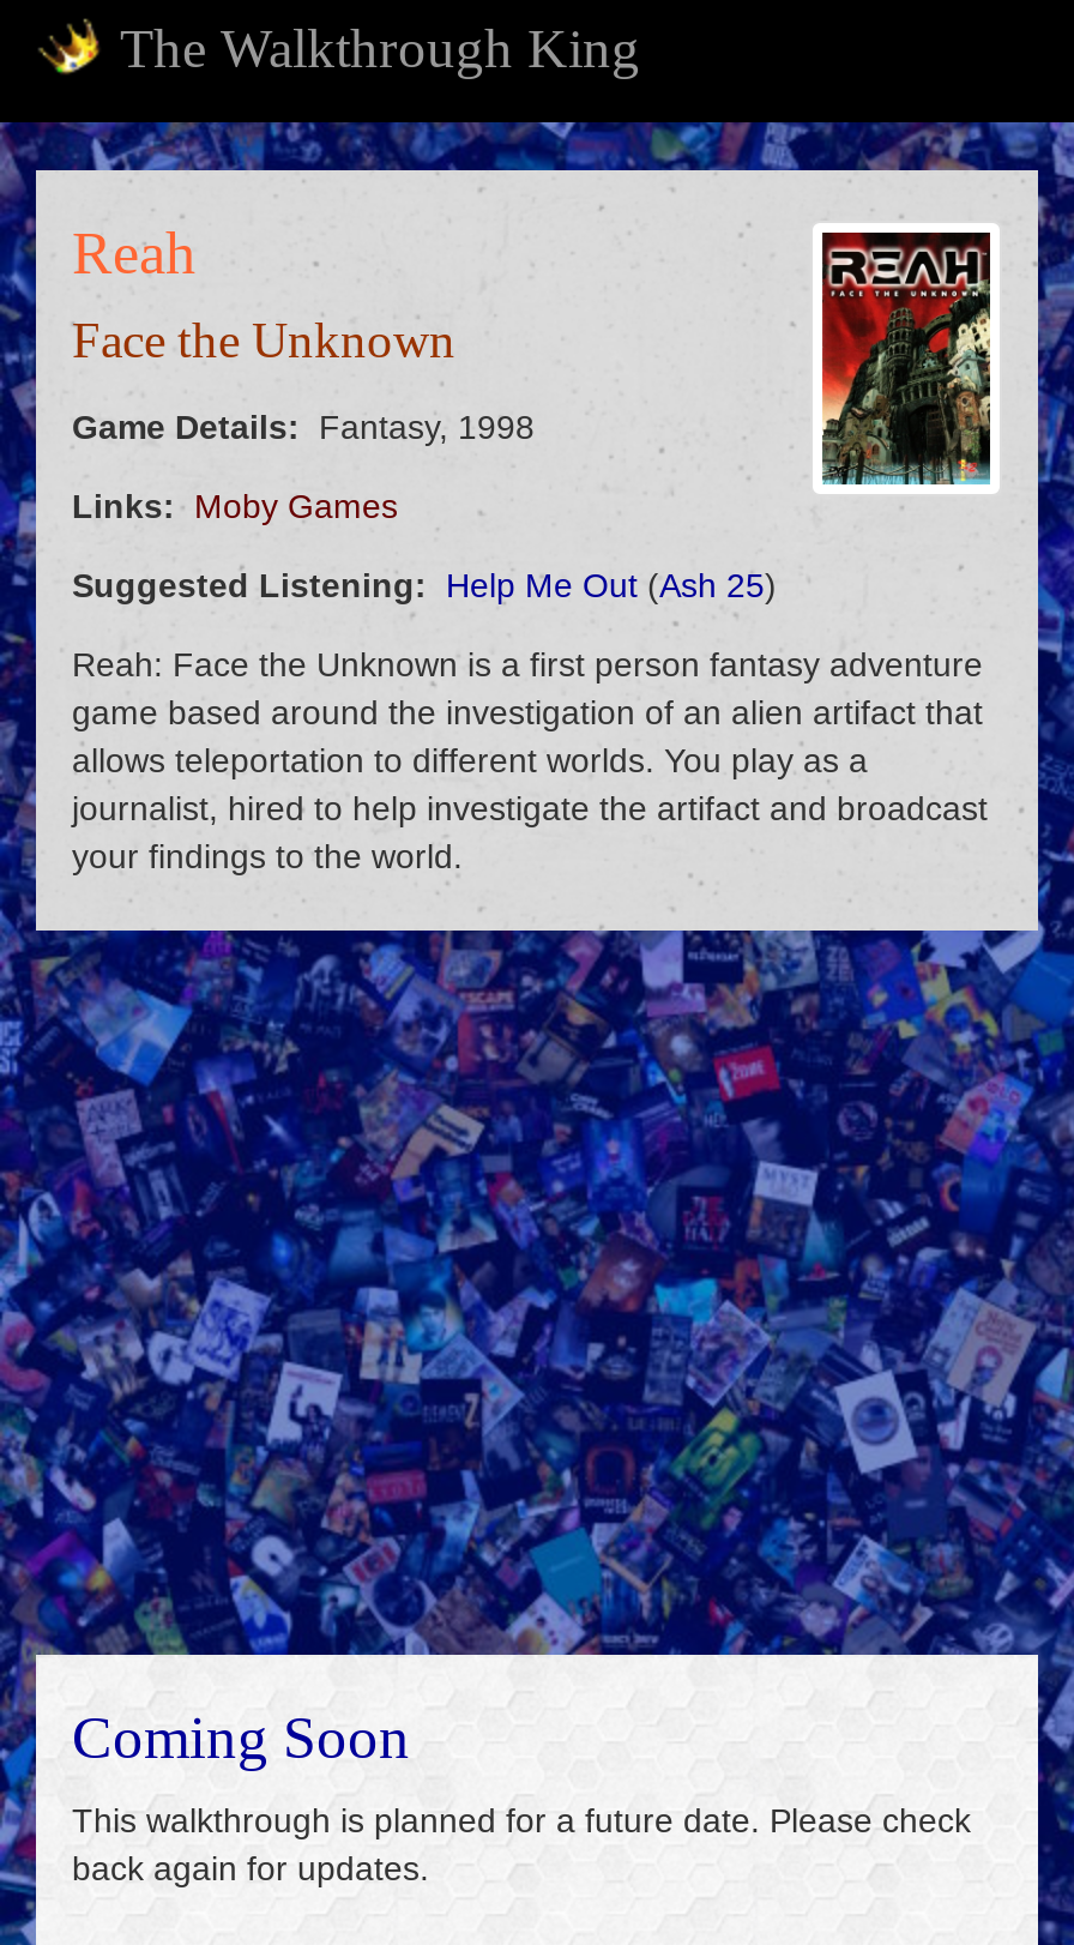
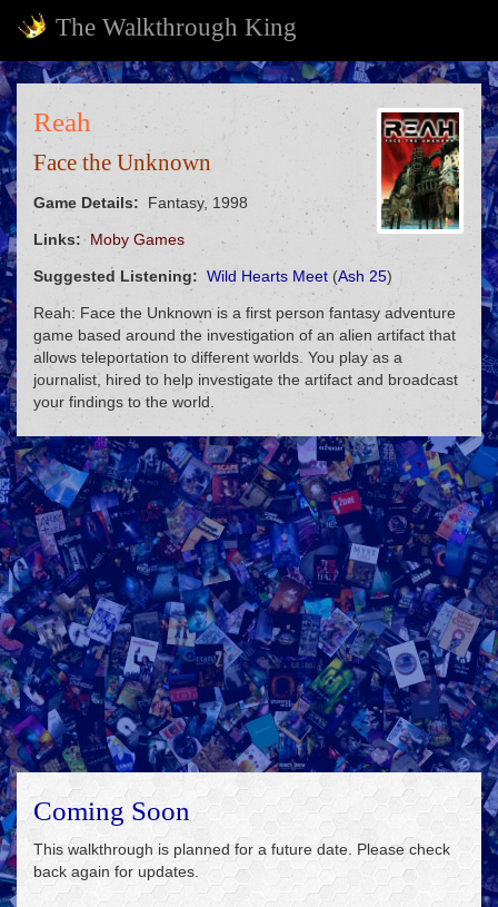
- Suggested Listening: Help Me Out (Ash 25)
+ Suggested Listening: Wild Hearts Meet (Ash 25)
